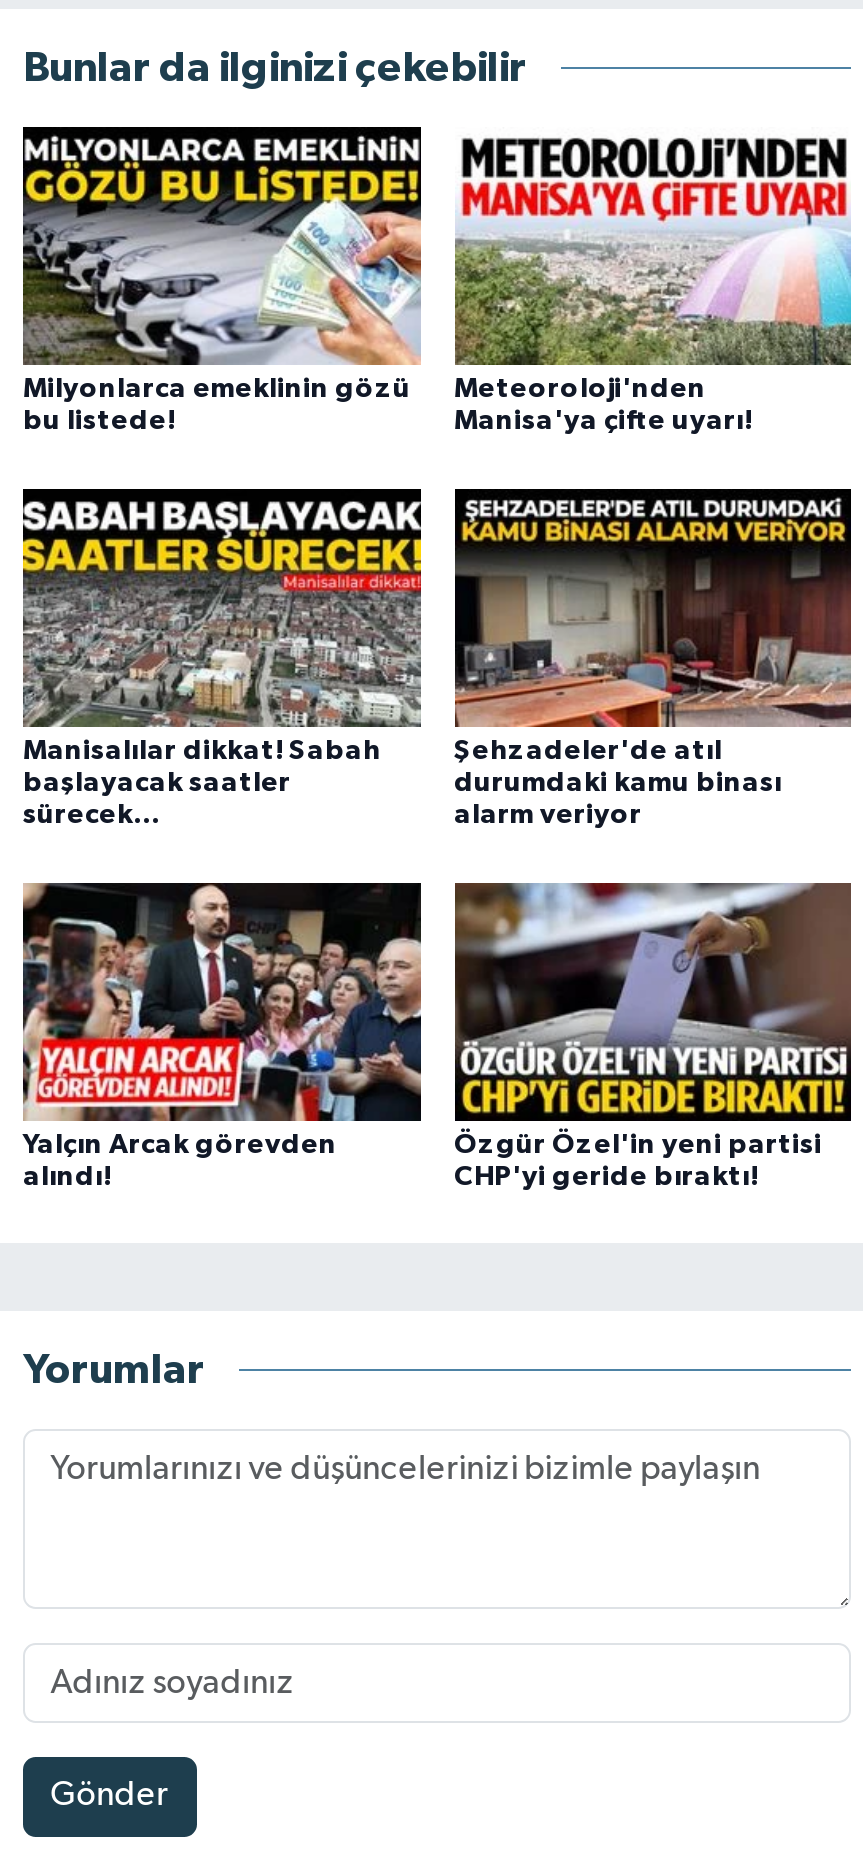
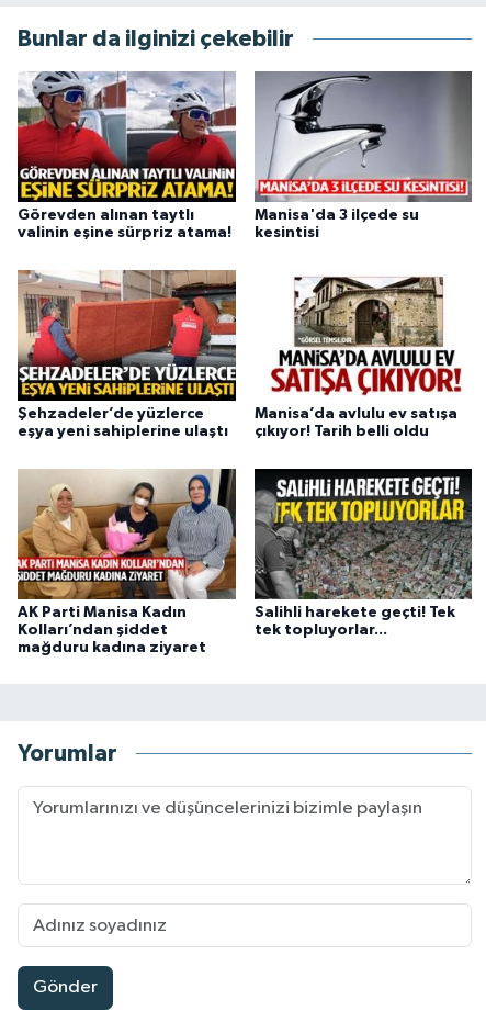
- [image]
- Milyonlarca emeklinin gözü
- bu listede!
+ [image]
+ Görevden alınan taytlı
+ valinin eşine sürpriz atama!

- [image]
- Meteoroloji'nden
- Manisa'ya çifte uyarı!
+ [image]
+ Manisa'da 3 ilçede su
+ kesintisi

- [image]
- Manisalılar dikkat! Sabah
- başlayacak saatler
- sürecek…
+ [image]
+ Şehzadeler’de yüzlerce
+ eşya yeni sahiplerine ulaştı

- [image]
- Şehzadeler'de atıl
- durumdaki kamu binası
- alarm veriyor
+ [image]
+ Manisa’da avlulu ev satışa
+ çıkıyor! Tarih belli oldu

- [image]
- Yalçın Arcak görevden
- alındı!
+ [image]
+ AK Parti Manisa Kadın
+ Kolları’ndan şiddet
+ mağduru kadına ziyaret

- [image]
- Özgür Özel'in yeni partisi
- CHP'yi geride bıraktı!
+ [image]
+ Salihli harekete geçti! Tek
+ tek topluyorlar...
